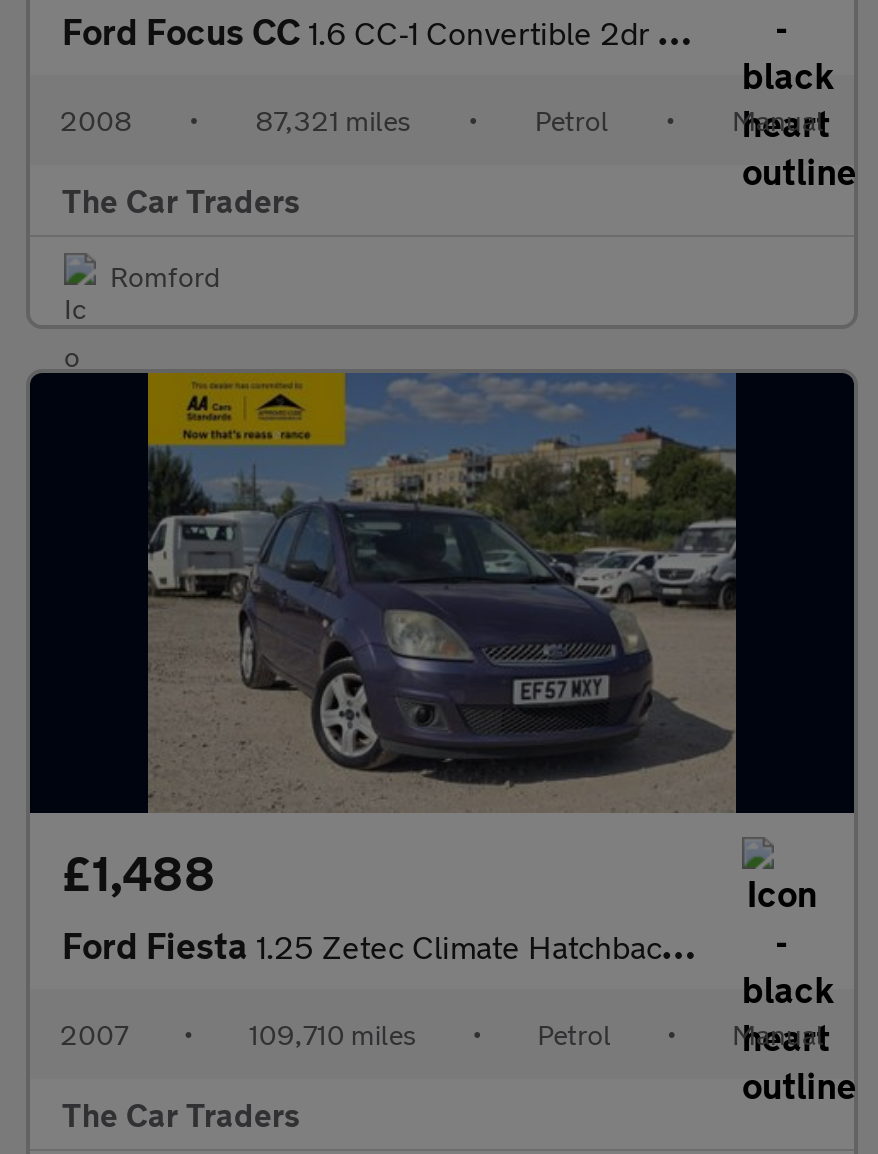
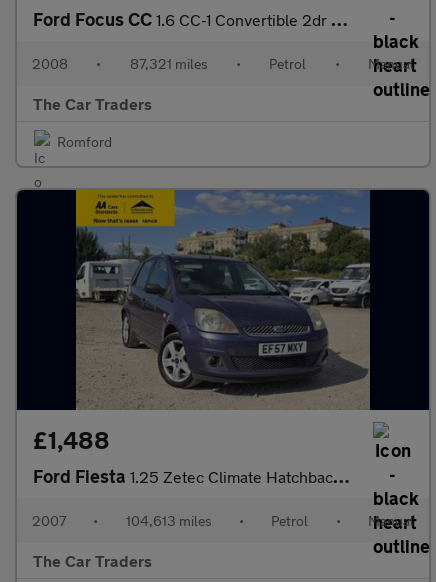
- 109,710 miles
+ 104,613 miles
